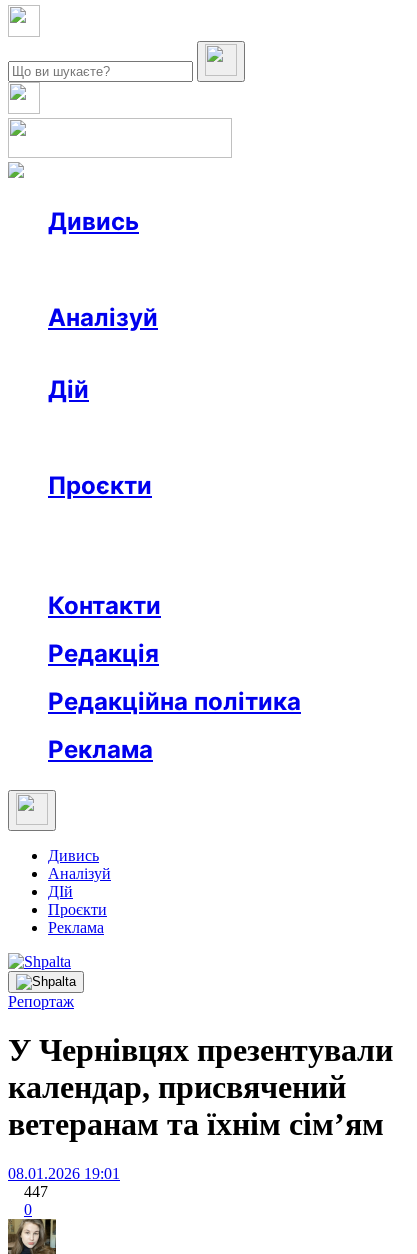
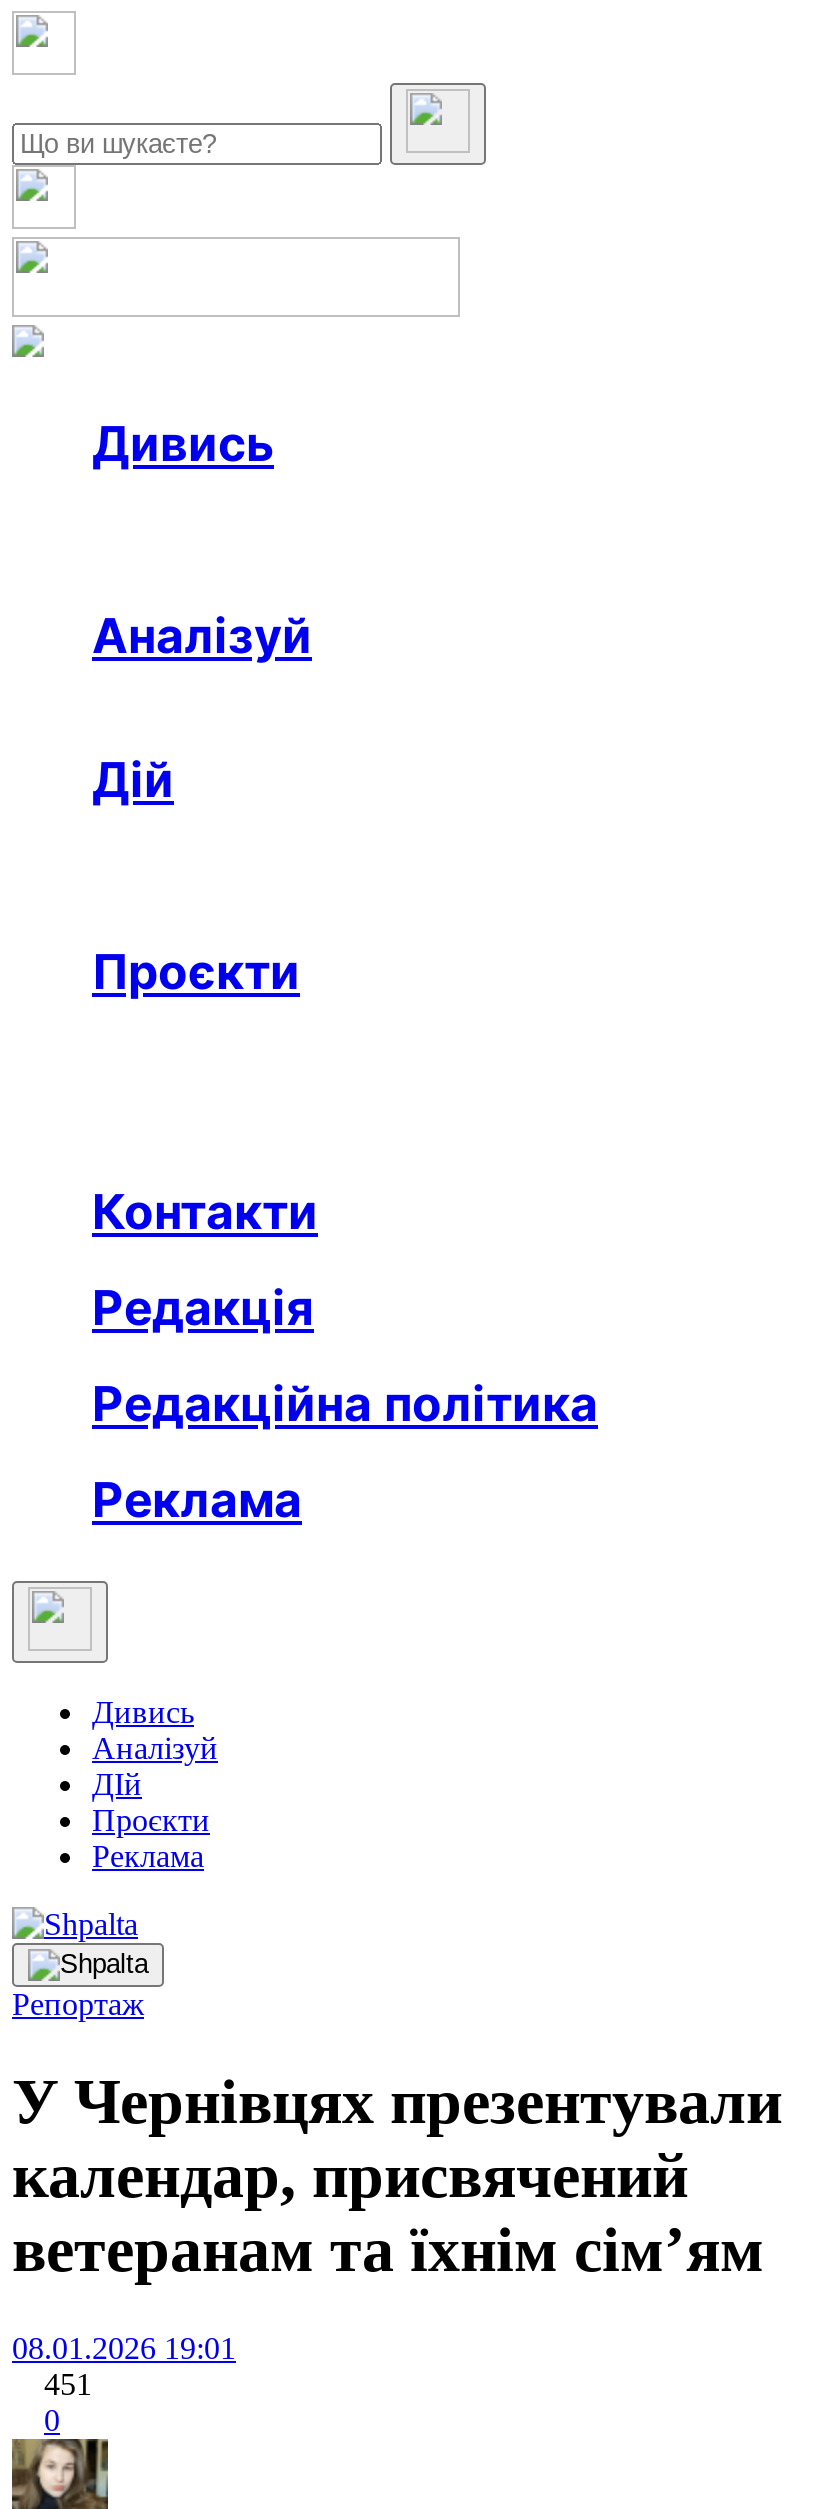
- 447
+ 451
